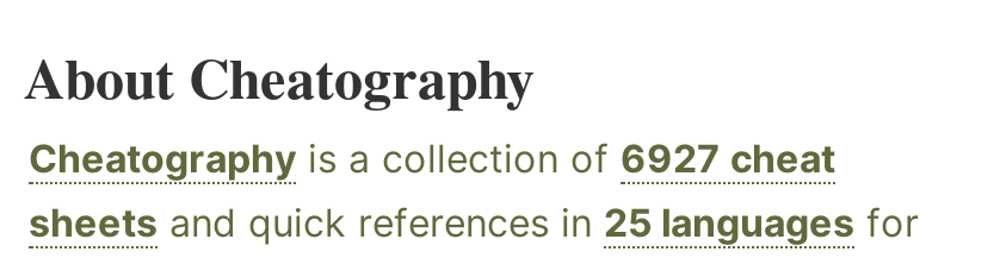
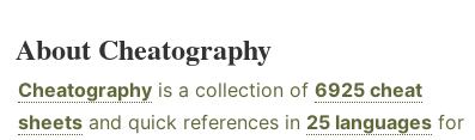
- Cheatography is a collection of 6927 cheat
+ Cheatography is a collection of 6925 cheat
